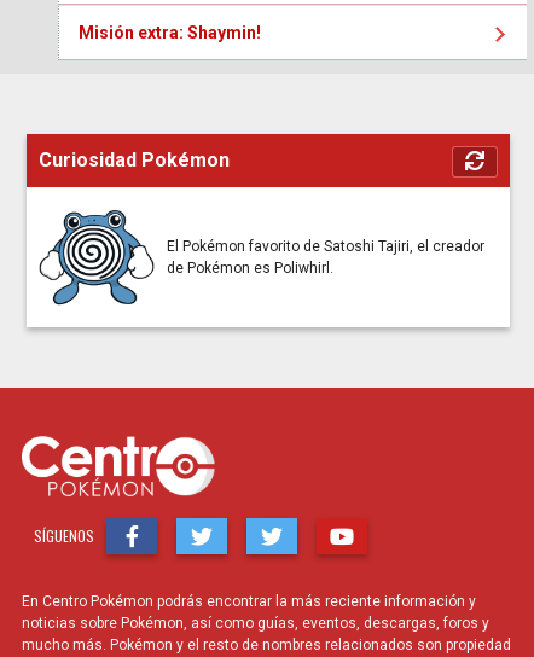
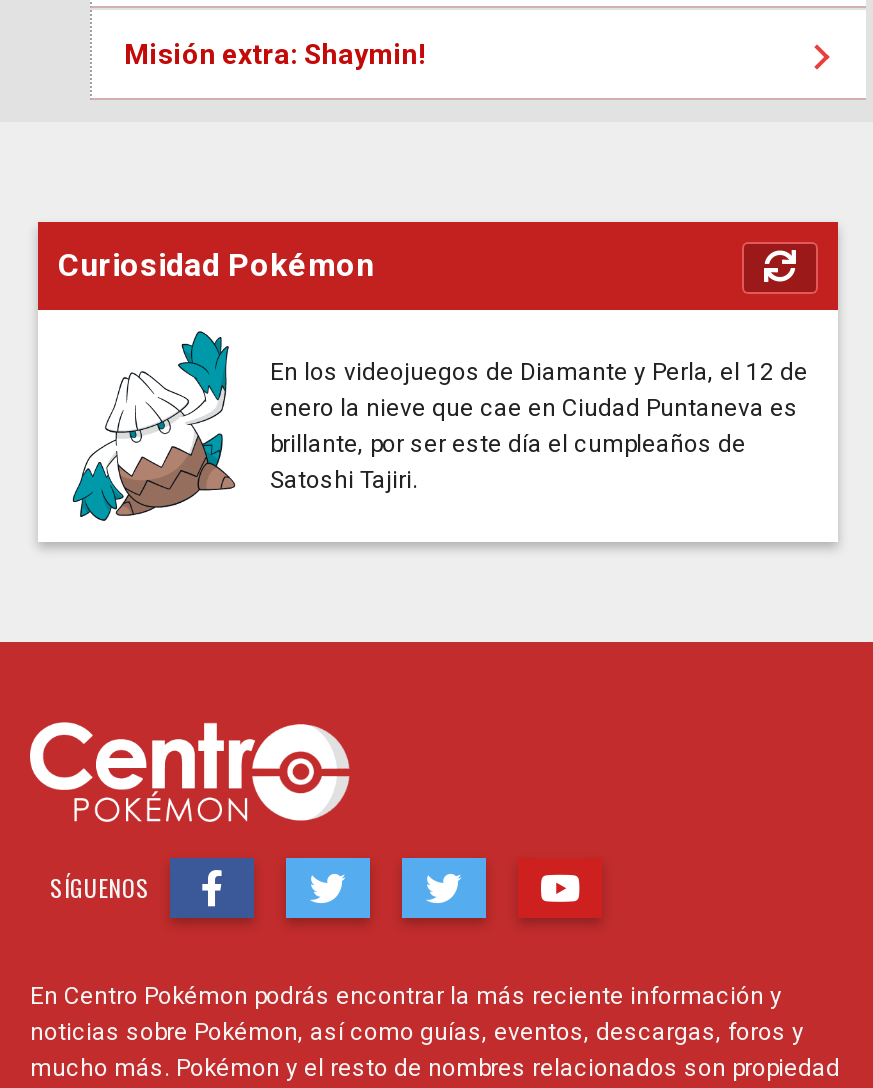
- [image]
- El Pokémon favorito de Satoshi Tajiri, el creador
- de Pokémon es Poliwhirl.
+ [image]
+ En los videojuegos de Diamante y Perla, el 12 de
+ enero la nieve que cae en Ciudad Puntaneva es
+ brillante, por ser este día el cumpleaños de
+ Satoshi Tajiri.
